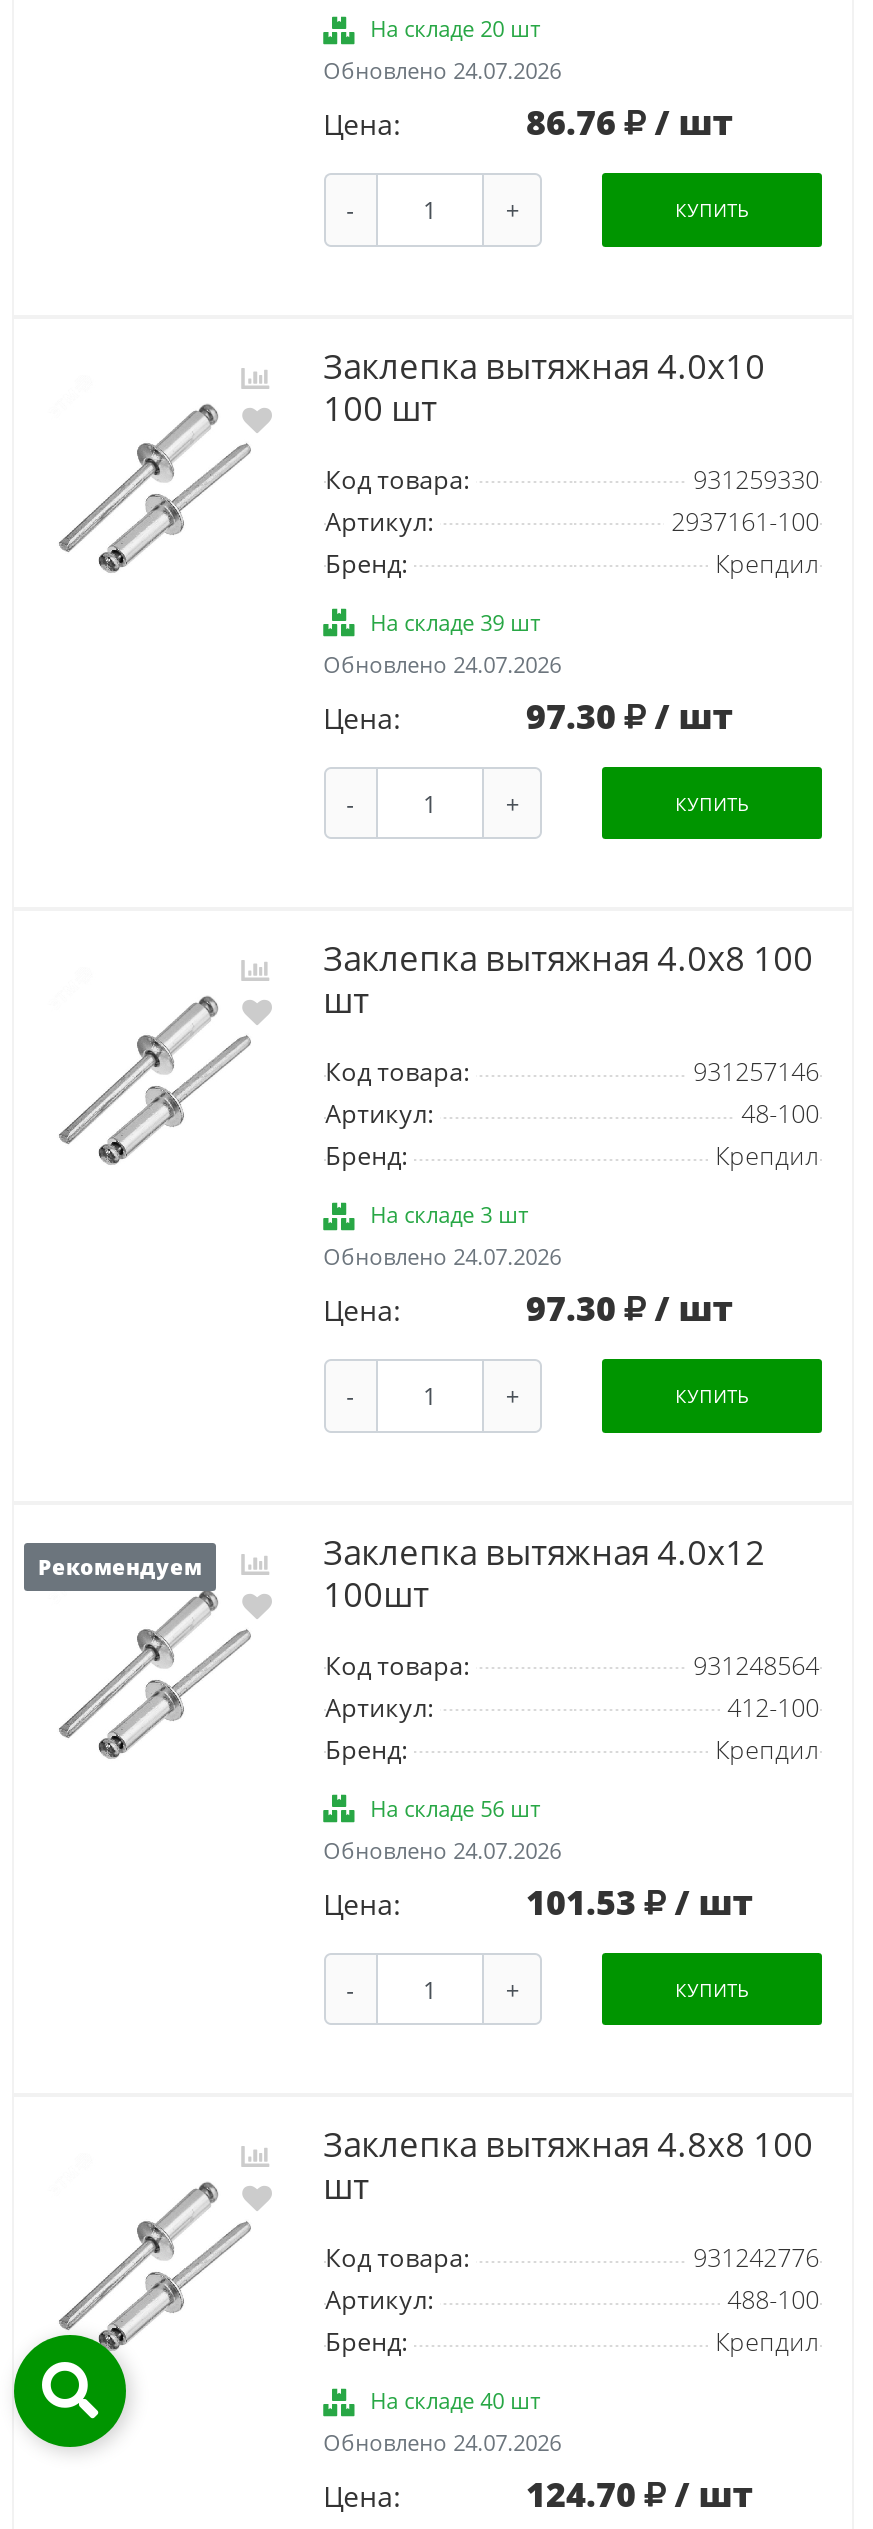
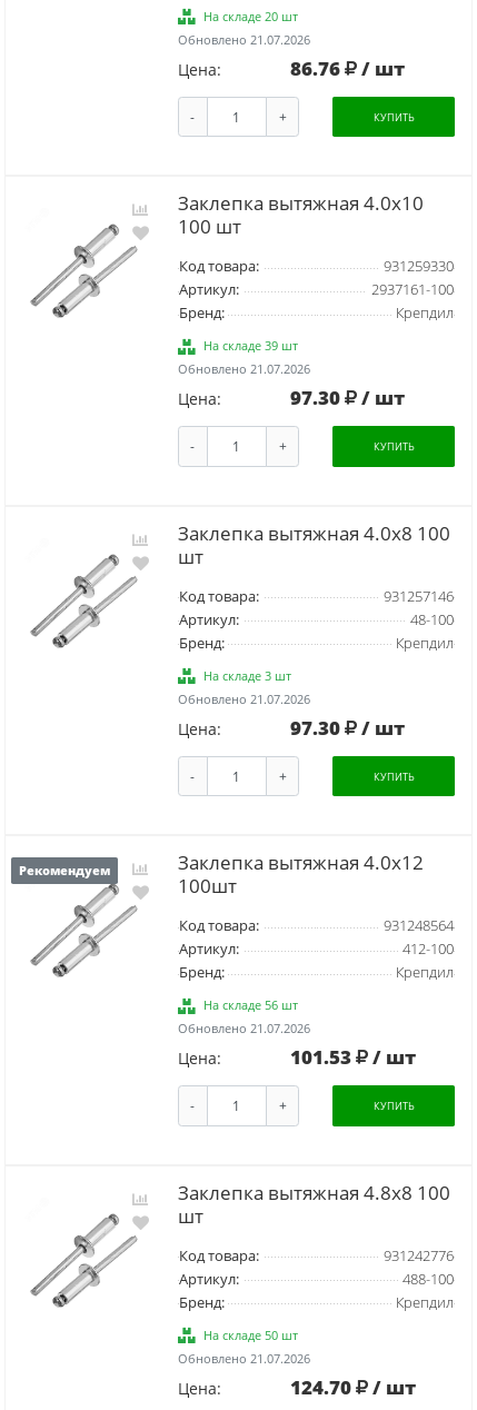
- Обновлено 24.07.2026
+ Обновлено 21.07.2026

- Обновлено 24.07.2026
+ Обновлено 21.07.2026

- Обновлено 24.07.2026
+ Обновлено 21.07.2026

- Обновлено 24.07.2026
+ Обновлено 21.07.2026

- [image]

- На складе 40 шт
+ На складе 50 шт

- Обновлено 24.07.2026
+ Обновлено 21.07.2026
